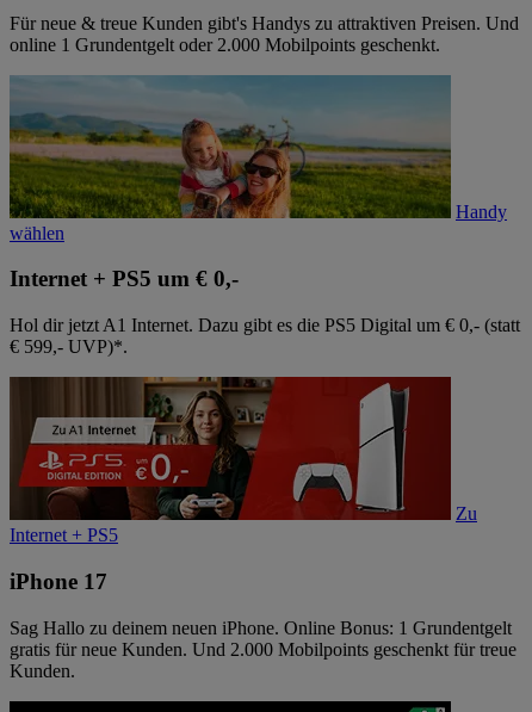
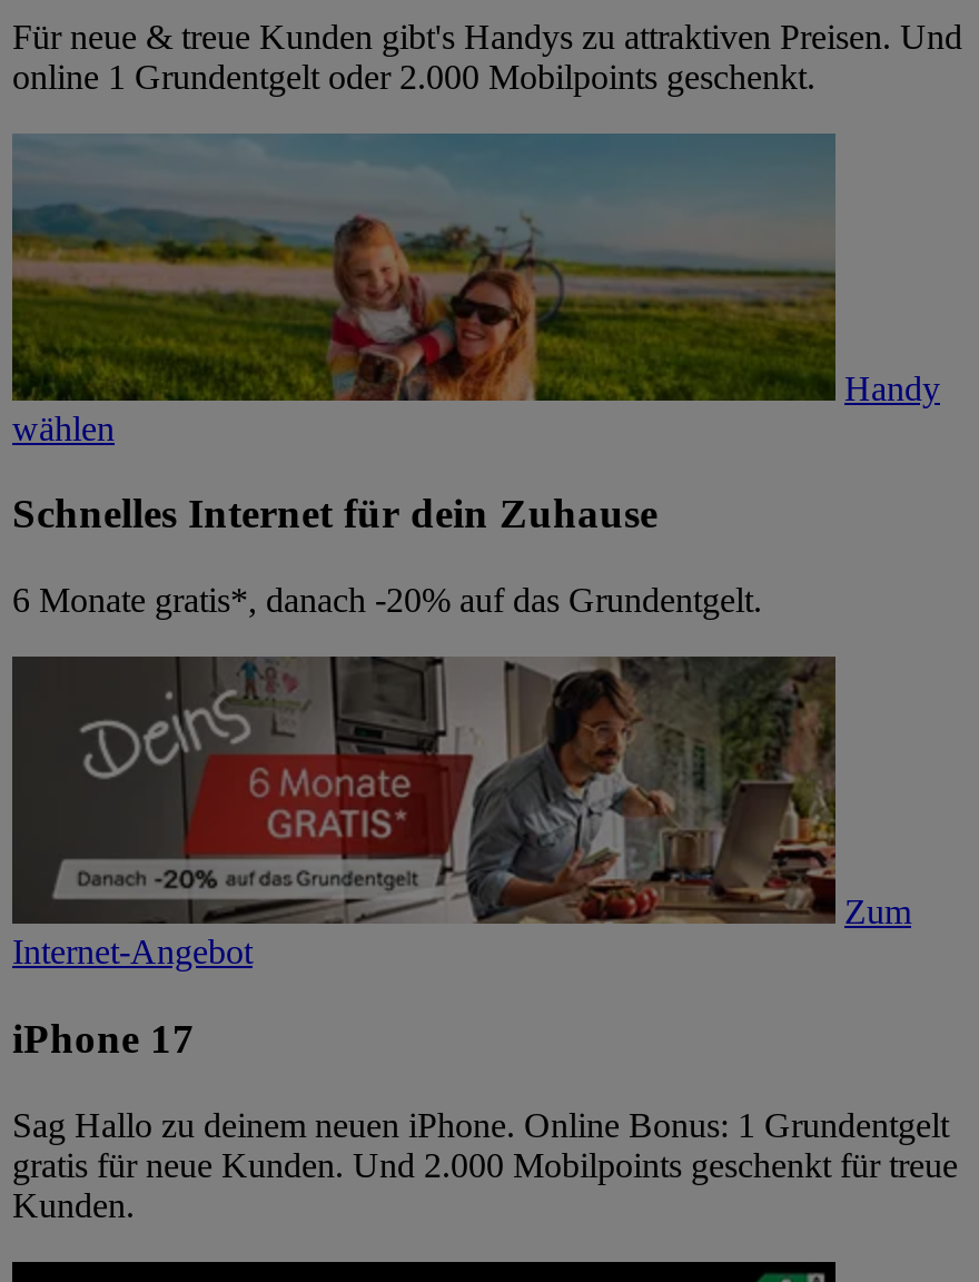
- Internet + PS5 um € 0,-
+ Schnelles Internet für dein Zuhause

- Hol dir jetzt A1 Internet. Dazu gibt es die PS5 Digital um € 0,- (statt
- € 599,- UVP)*.
+ 6 Monate gratis*, danach -20% auf das Grundentgelt.

- [image]
- Zu
- Internet + PS5
+ [image]
+ Zum
+ Internet-Angebot
